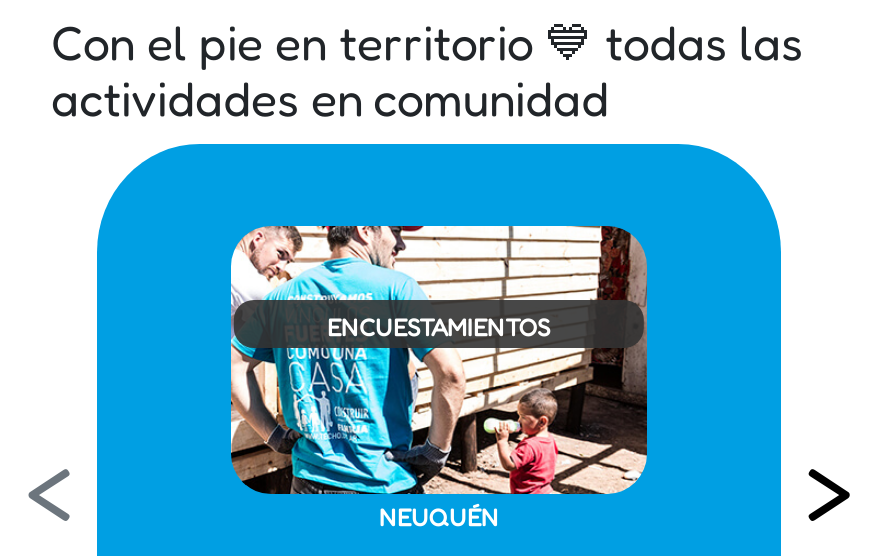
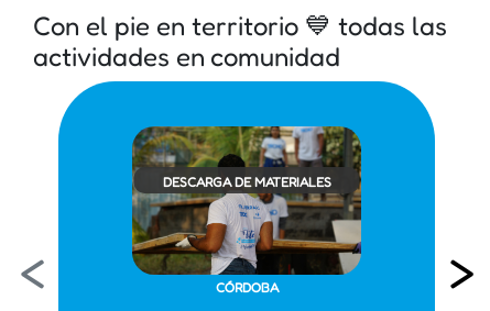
- [image]
- ENCUESTAMIENTOS
+ [image]
+ DESCARGA DE MATERIALES

- NEUQUÉN
+ CÓRDOBA
